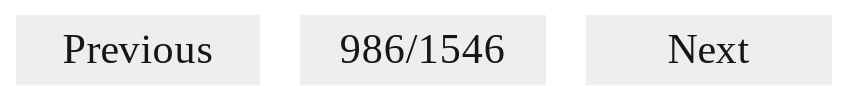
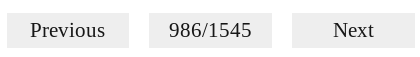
- 986/1546
+ 986/1545
